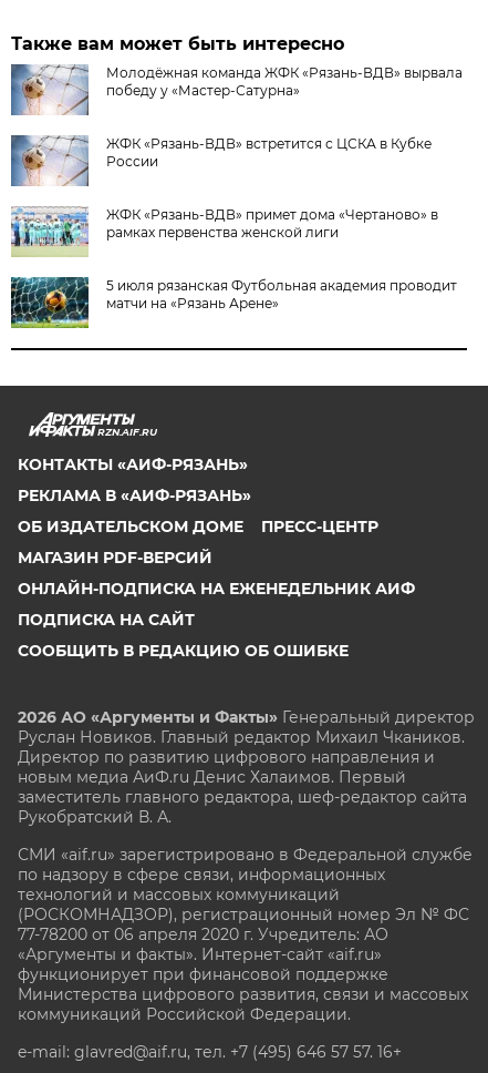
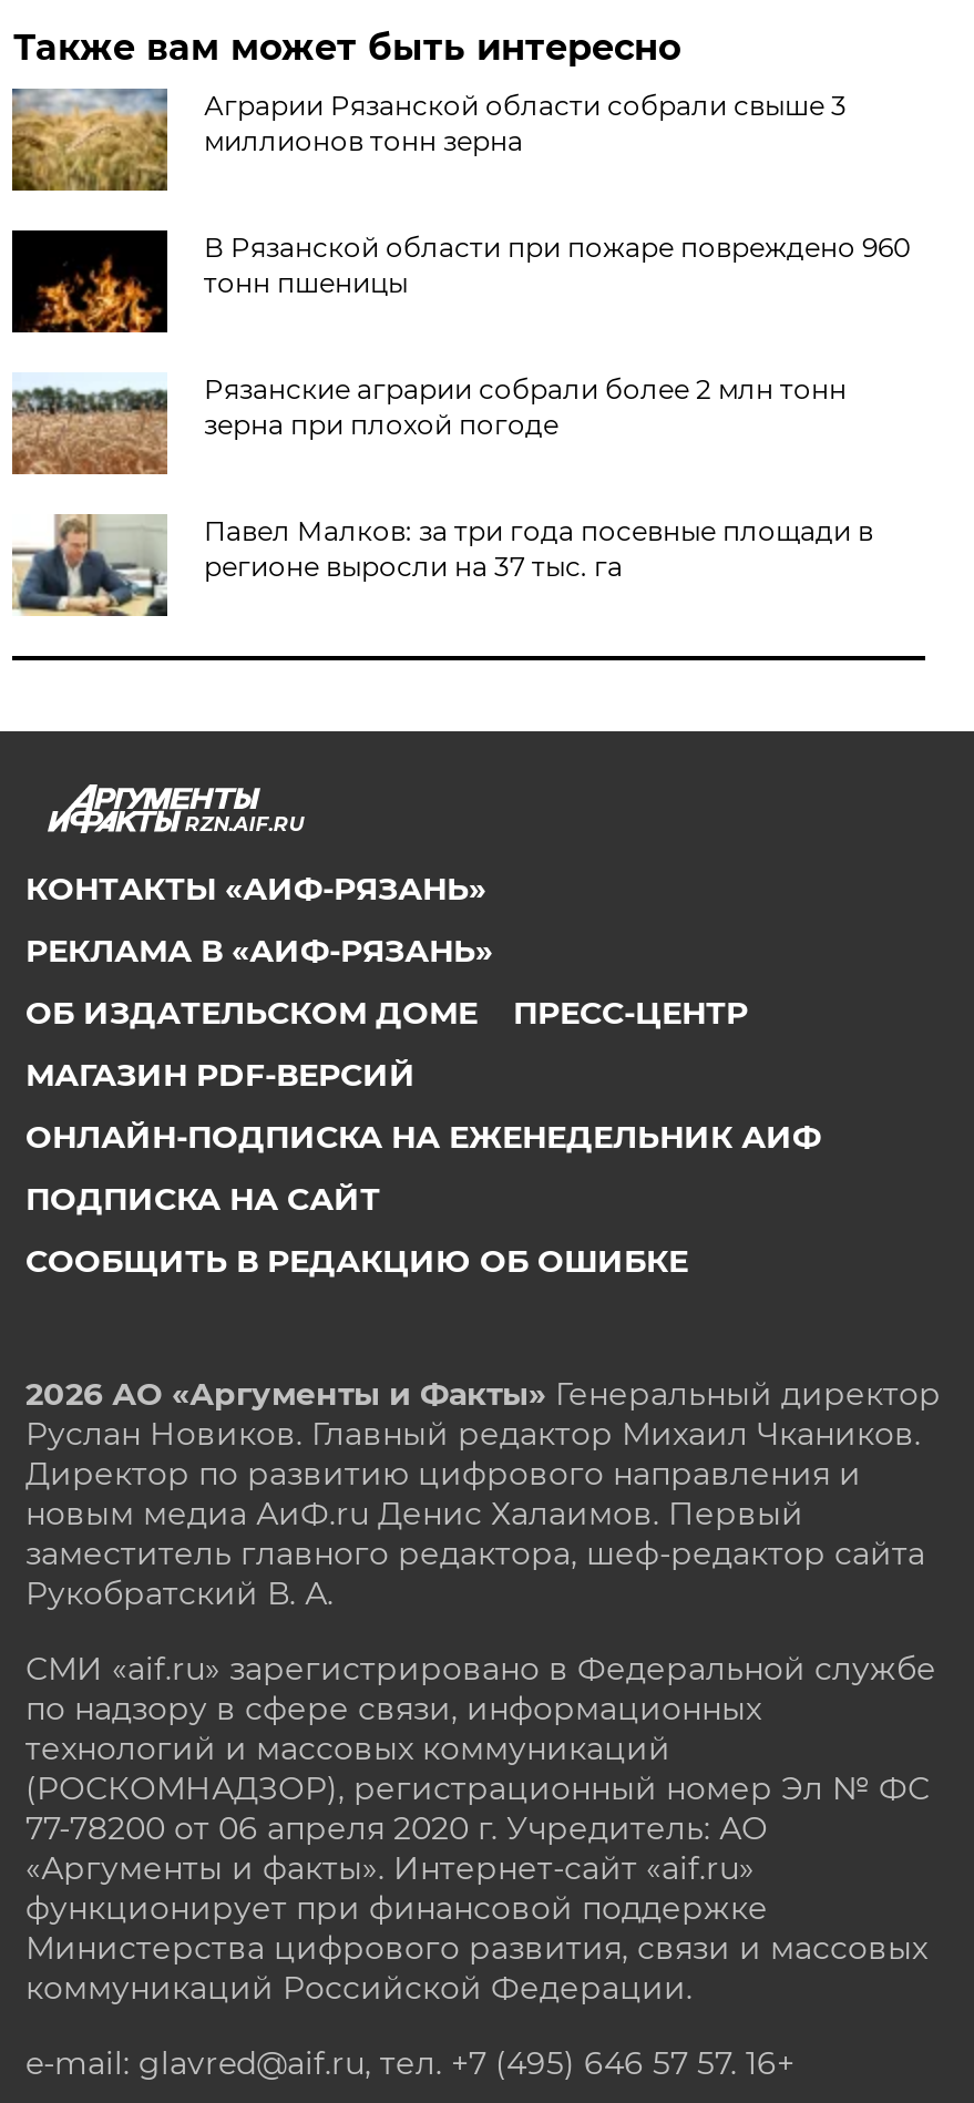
- [image]
- Молодёжная команда ЖФК «Рязань-ВДВ» вырвала
- победу у «Мастер-Сатурна»
+ [image]
+ Аграрии Рязанской области собрали свыше 3
+ миллионов тонн зерна

- [image]
- ЖФК «Рязань-ВДВ» встретится с ЦСКА в Кубке
- России
+ [image]
+ В Рязанской области при пожаре повреждено 960
+ тонн пшеницы

- [image]
- ЖФК «Рязань-ВДВ» примет дома «Чертаново» в
- рамках первенства женской лиги
+ [image]
+ Рязанские аграрии собрали более 2 млн тонн
+ зерна при плохой погоде

- [image]
- 5 июля рязанская Футбольная академия проводит
- матчи на «Рязань Арене»
+ [image]
+ Павел Малков: за три года посевные площади в
+ регионе выросли на 37 тыс. га
